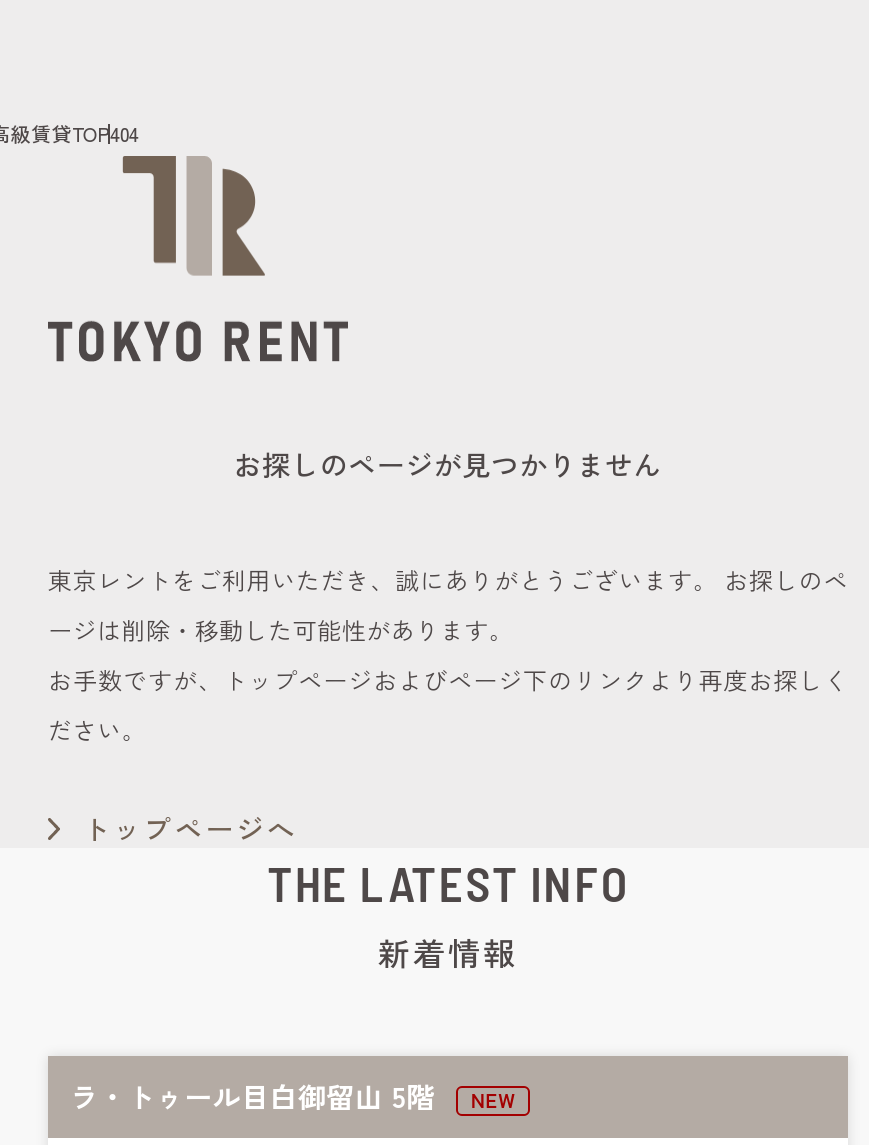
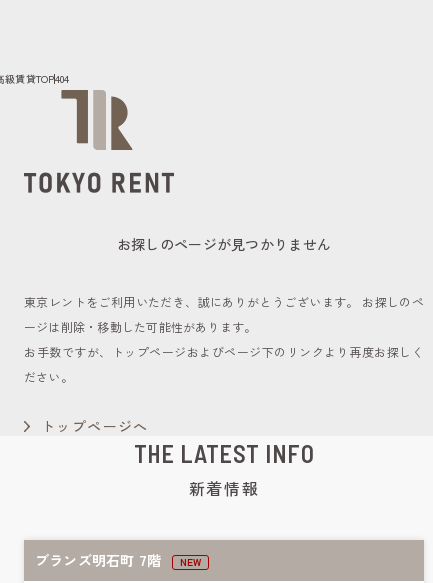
- ラ・トゥール目白御留山 5階
+ ブランズ明石町 7階
